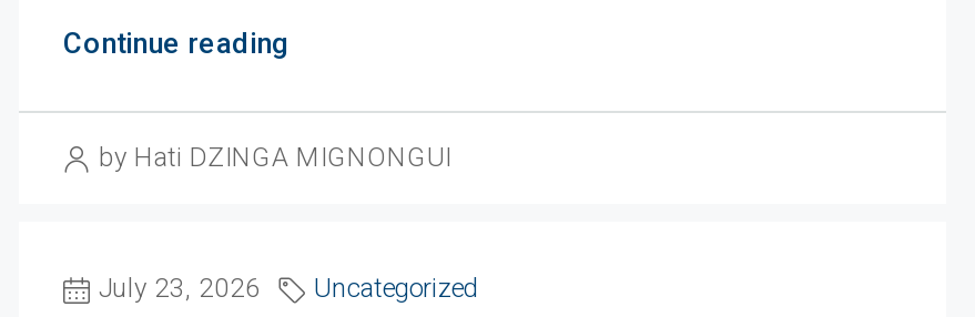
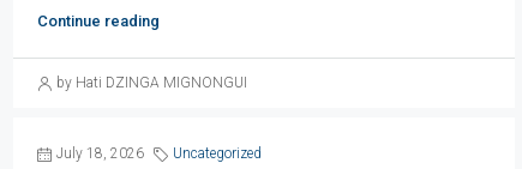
- July 23, 2026 Uncategorized
+ July 18, 2026 Uncategorized
